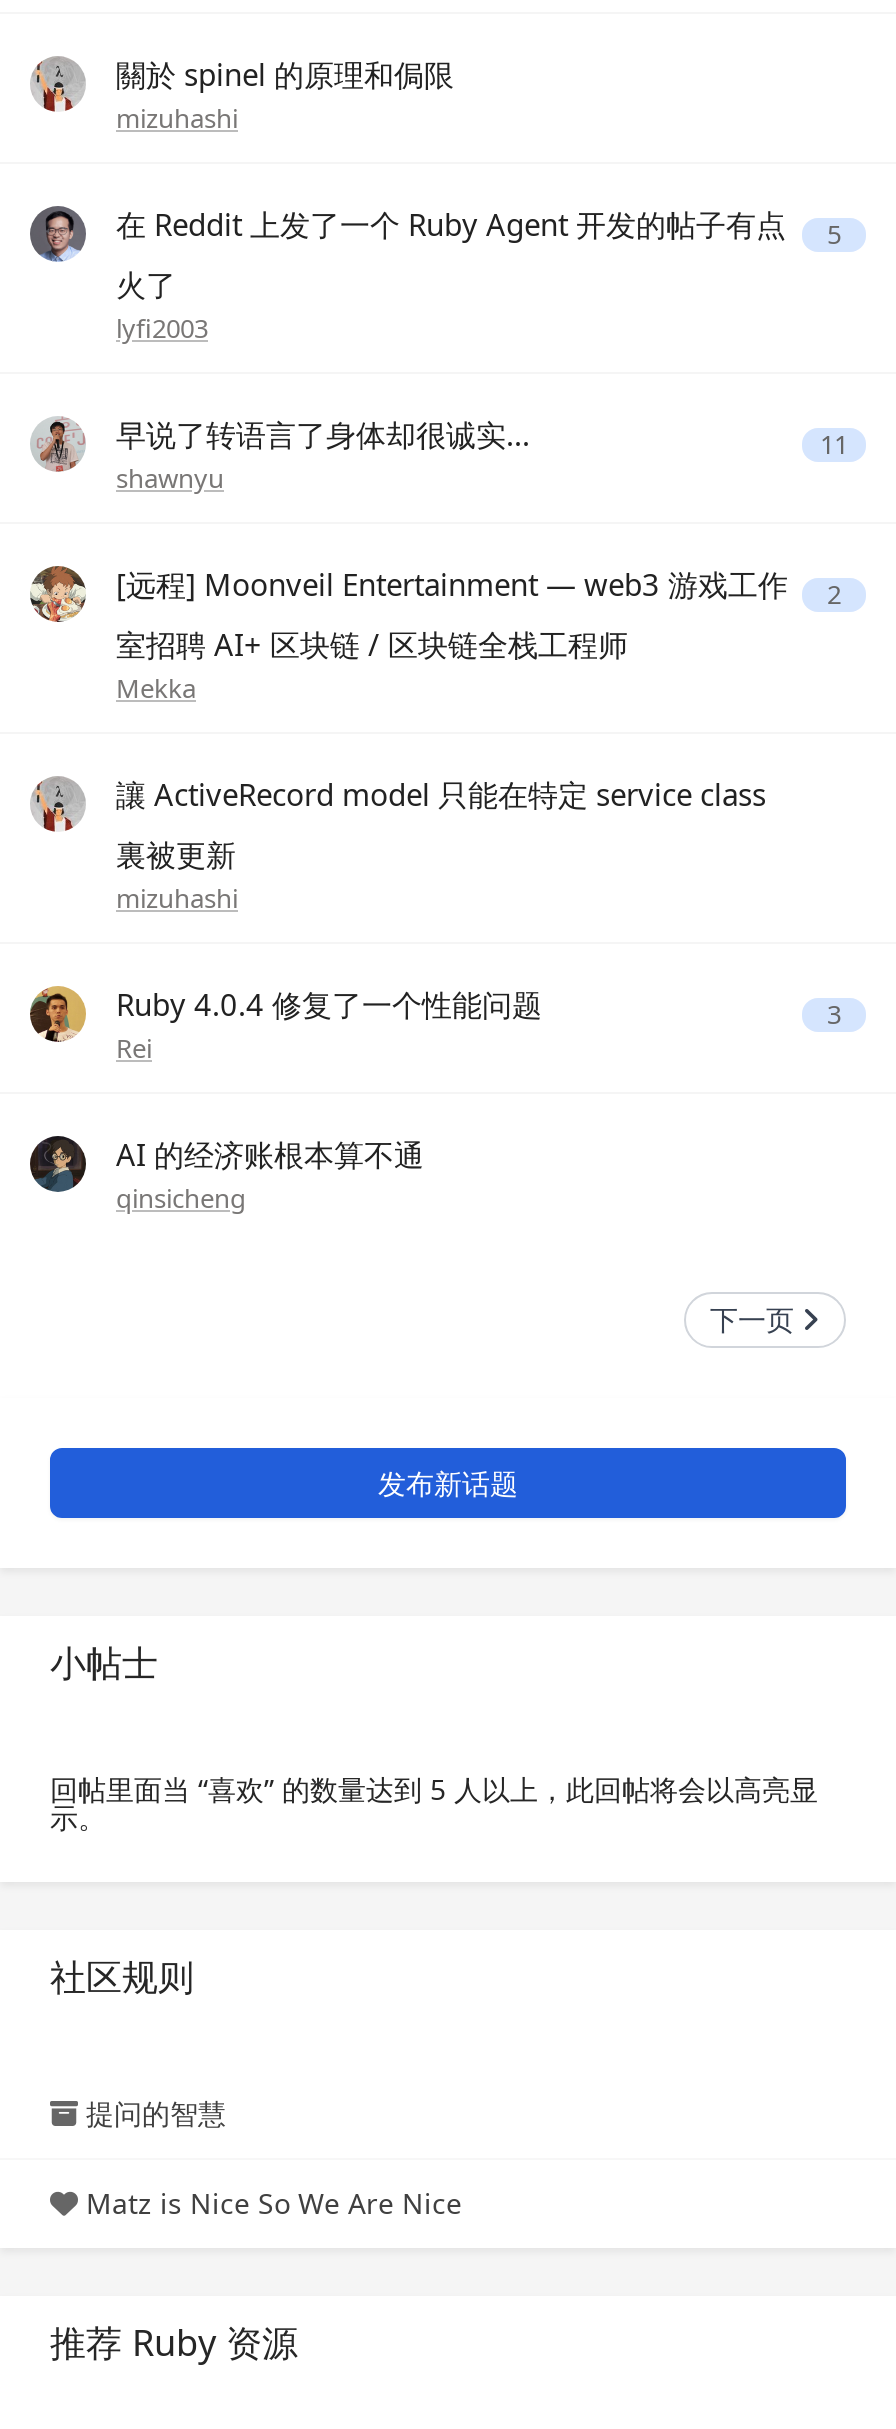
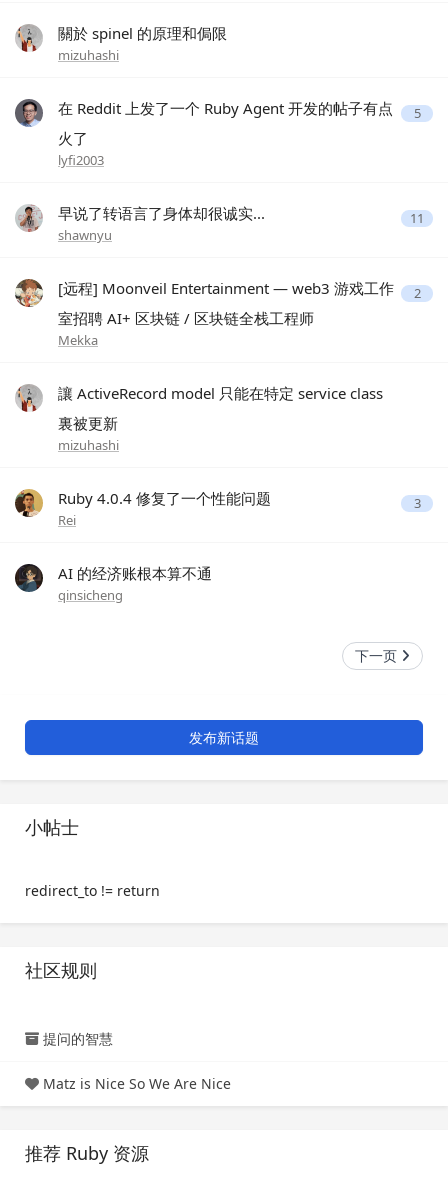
- 回帖里面当 “喜欢” 的数量达到 5 人以上，此回帖将会以高亮显
- 示。
+ redirect_to != return
